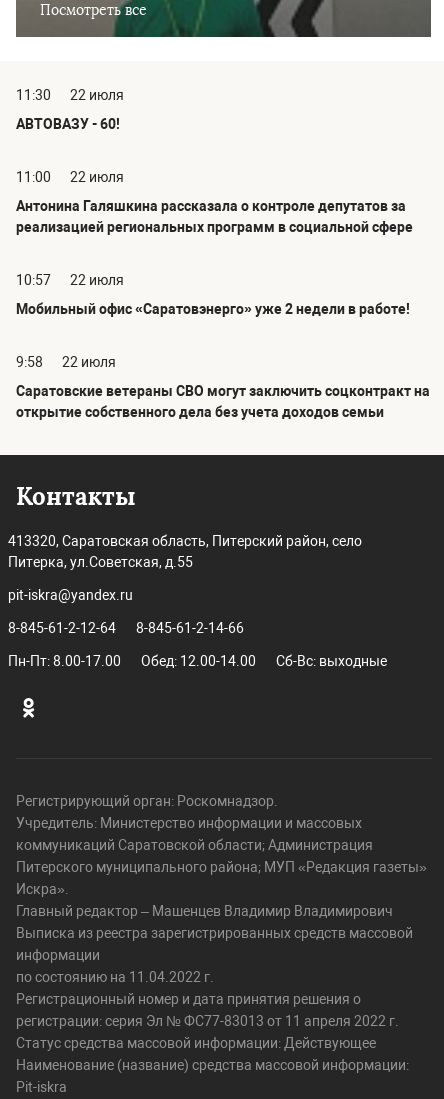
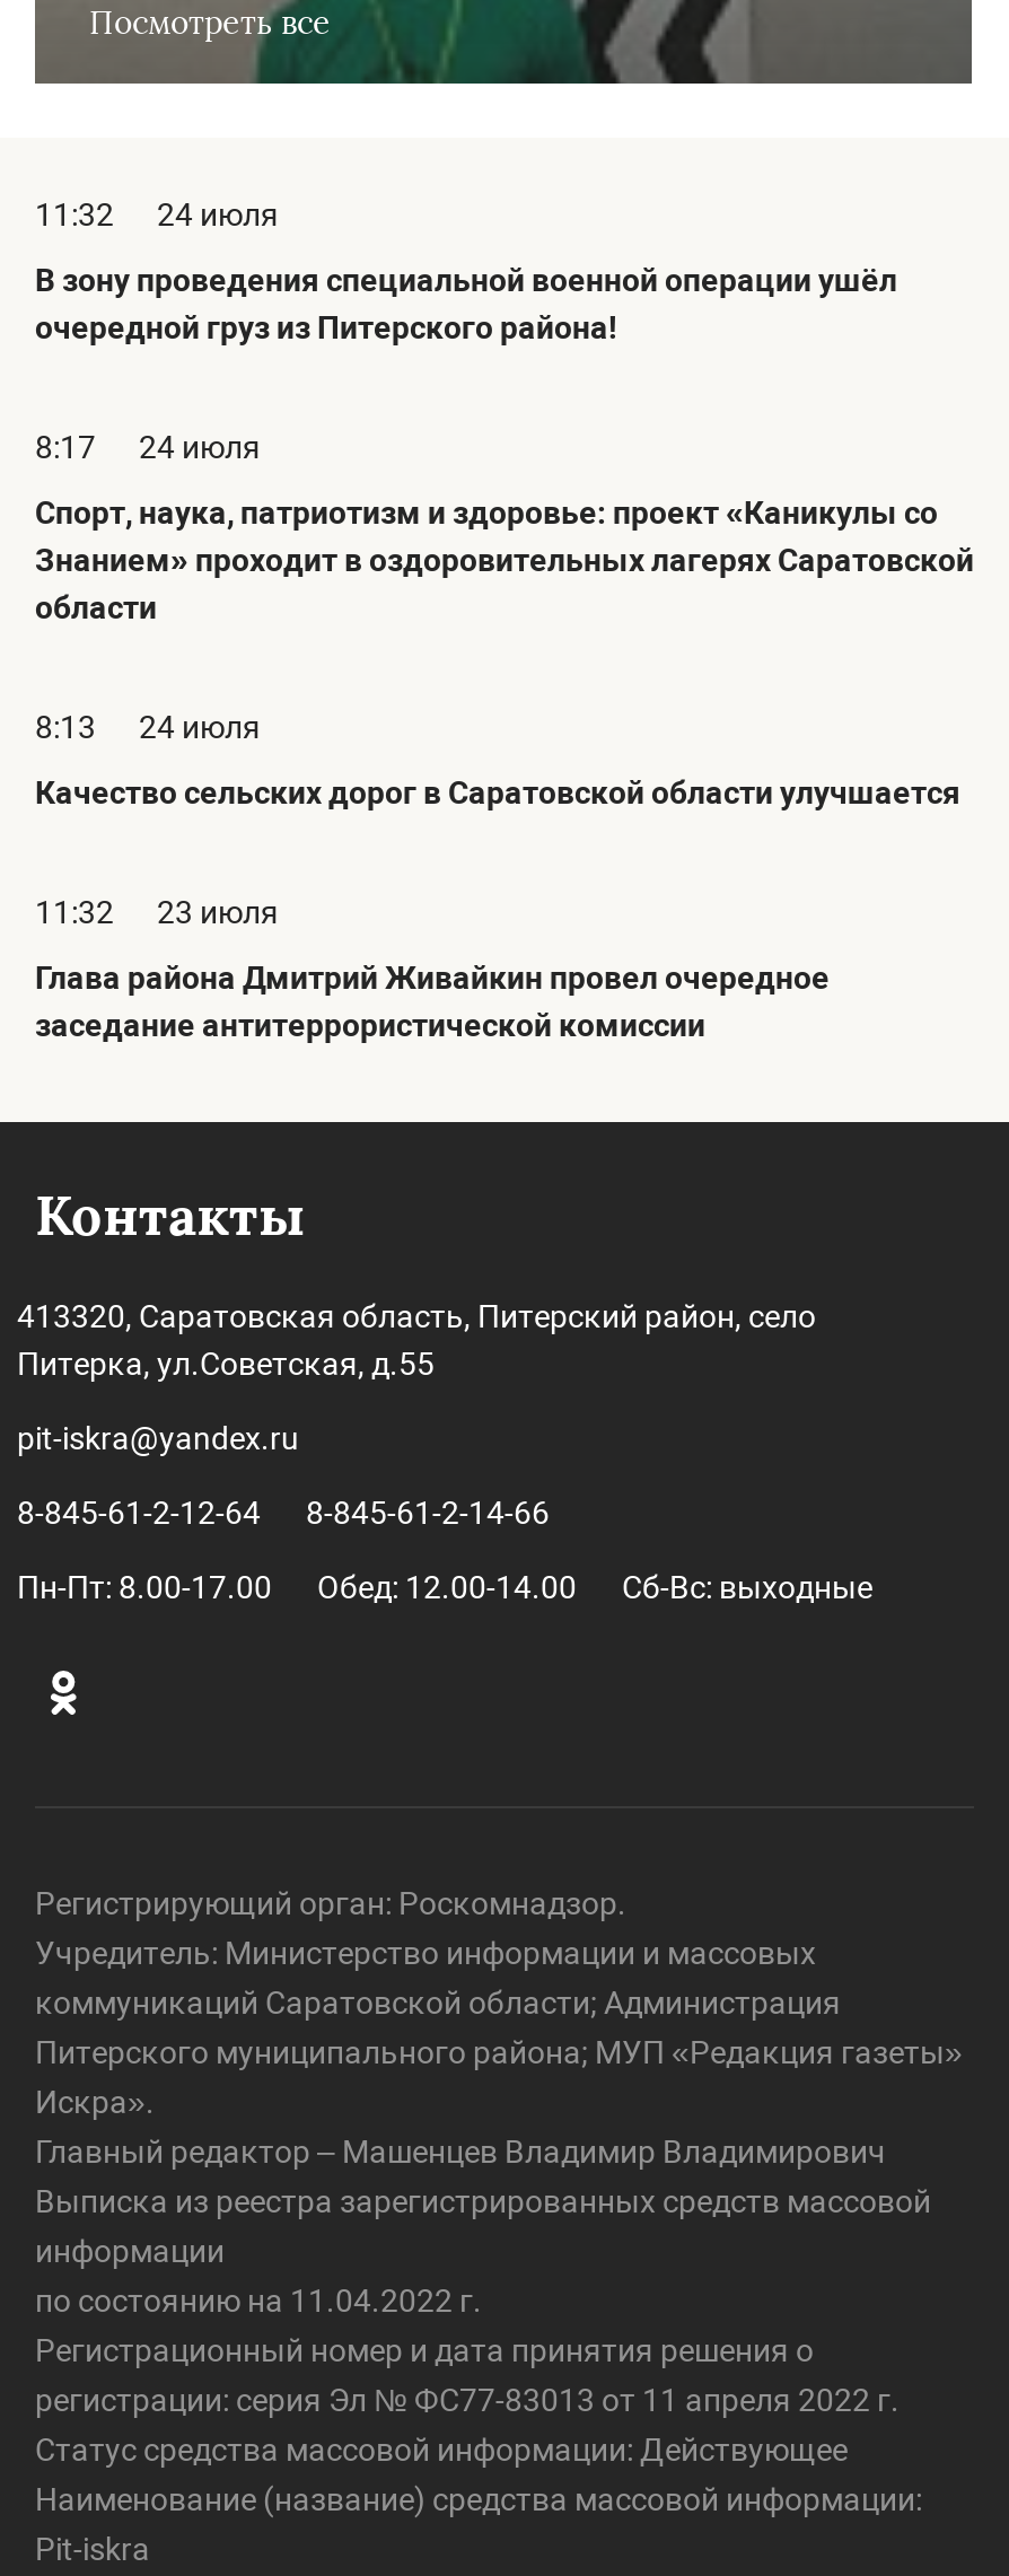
- 11:30
- 22 июля
+ 11:32
+ 24 июля

- АВТОВАЗУ - 60!
+ В зону проведения специальной военной операции ушёл
+ очередной груз из Питерского района!

- 11:00
- 22 июля
+ 8:17
+ 24 июля

- Антонина Галяшкина рассказала о контроле депутатов за
- реализацией региональных программ в социальной сфере
+ Спорт, наука, патриотизм и здоровье: проект «Каникулы со
+ Знанием» проходит в оздоровительных лагерях Саратовской
+ области

- 10:57
- 22 июля
+ 8:13
+ 24 июля

- Мобильный офис «Саратовэнерго» уже 2 недели в работе!
+ Качество сельских дорог в Саратовской области улучшается

- 9:58
- 22 июля
+ 11:32
+ 23 июля

- Саратовские ветераны СВО могут заключить соцконтракт на
- открытие собственного дела без учета доходов семьи
+ Глава района Дмитрий Живайкин провел очередное
+ заседание антитеррористической комиссии
